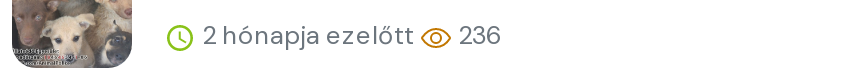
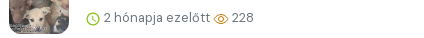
- 2 hónapja ezelőtt 236
+ 2 hónapja ezelőtt 228
